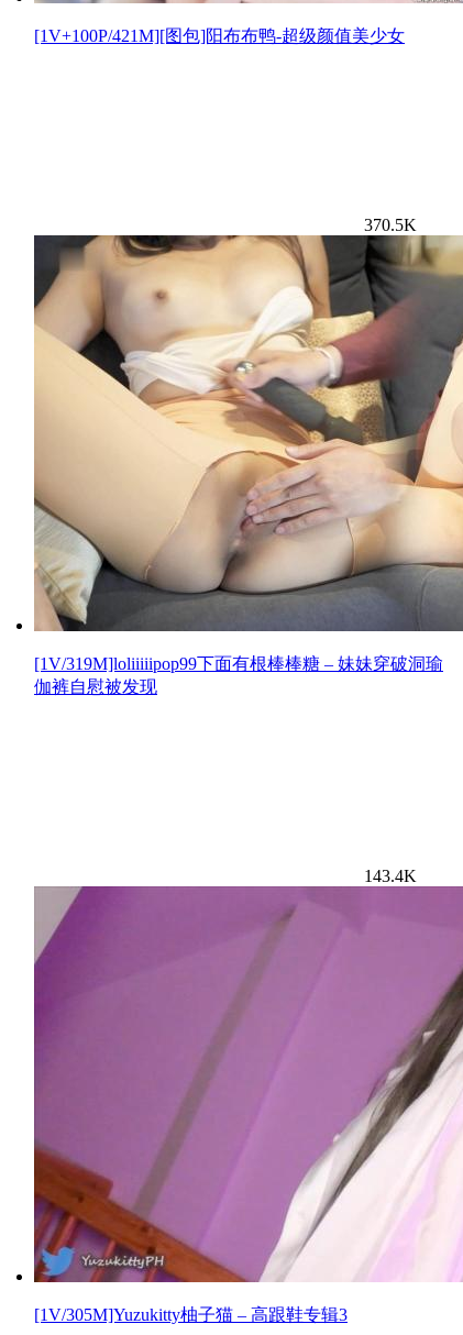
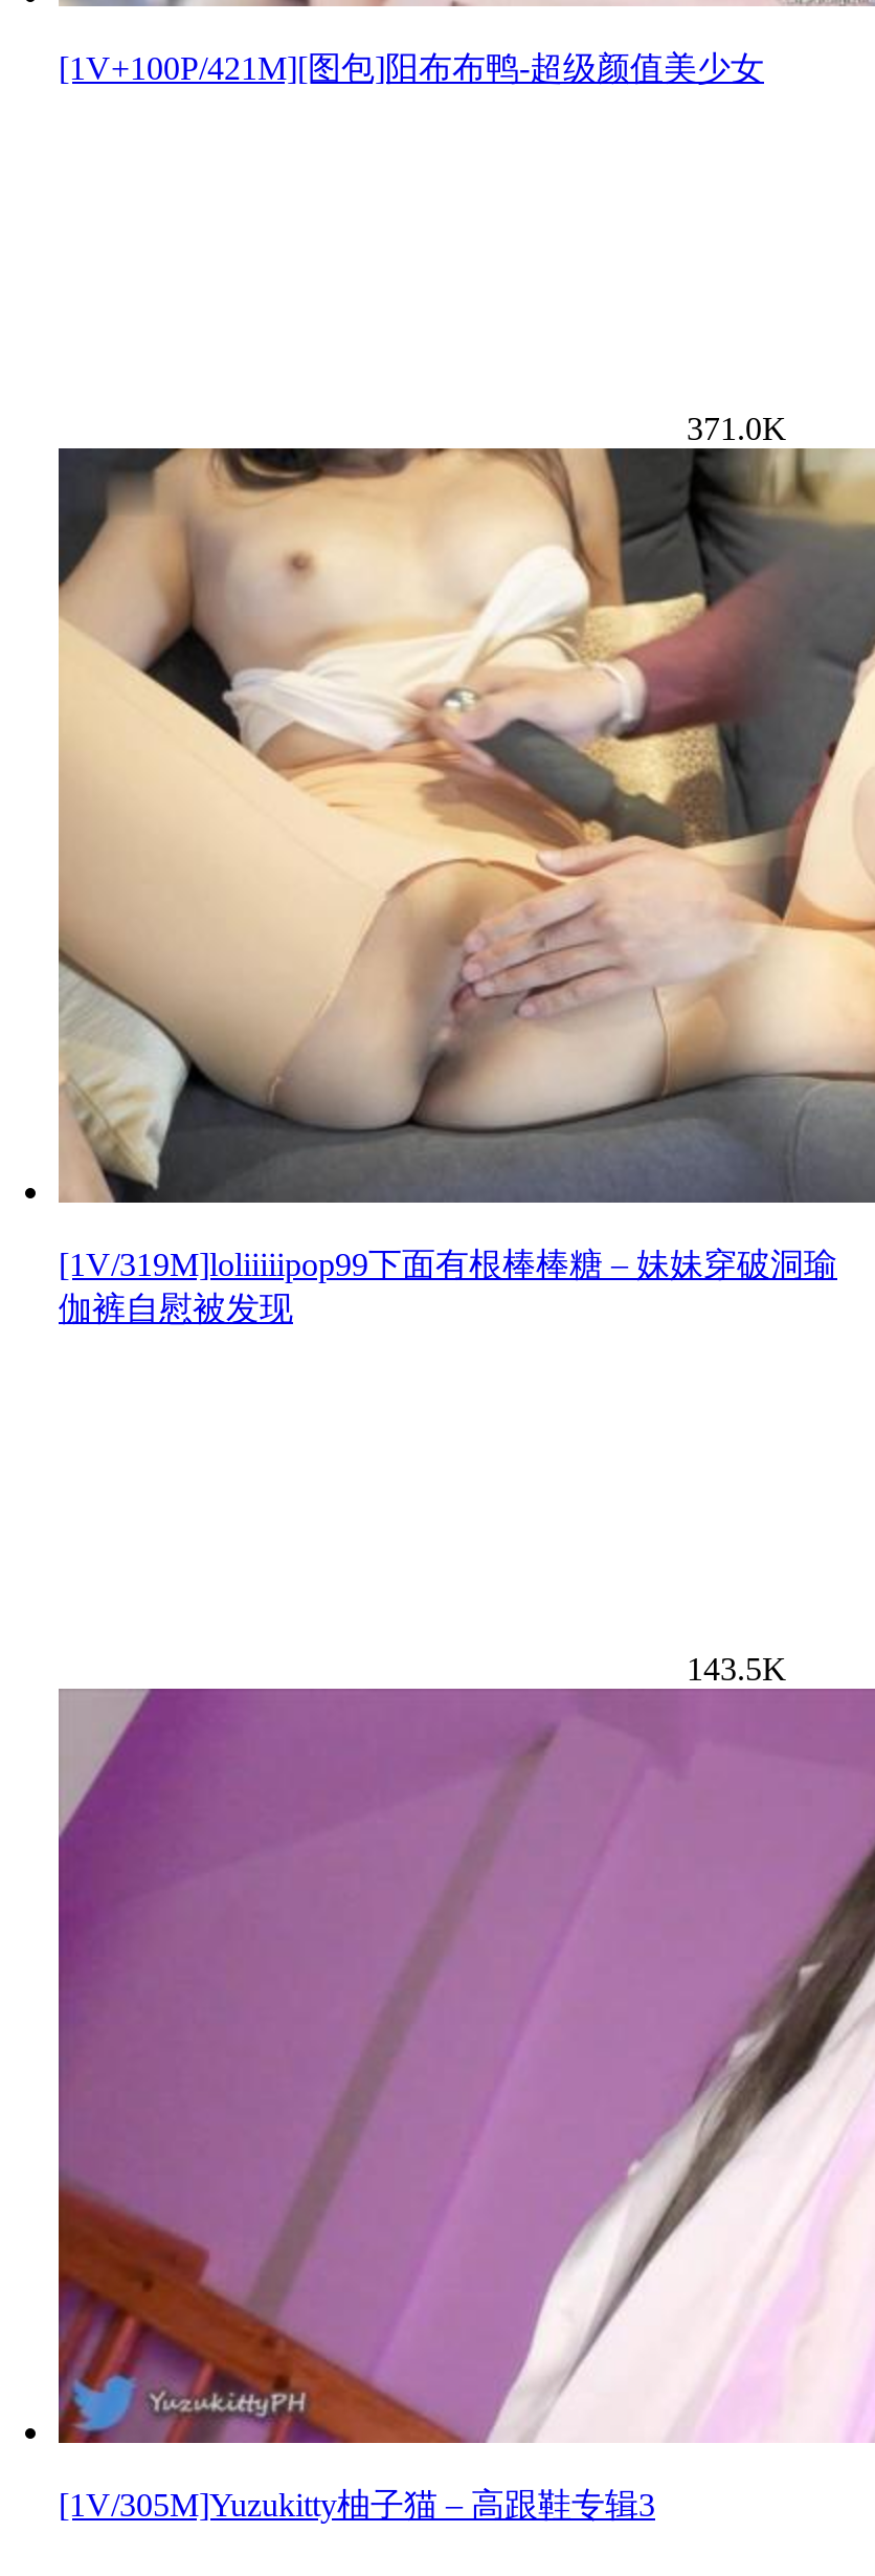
- 370.5K
+ 371.0K

- 143.4K
+ 143.5K
